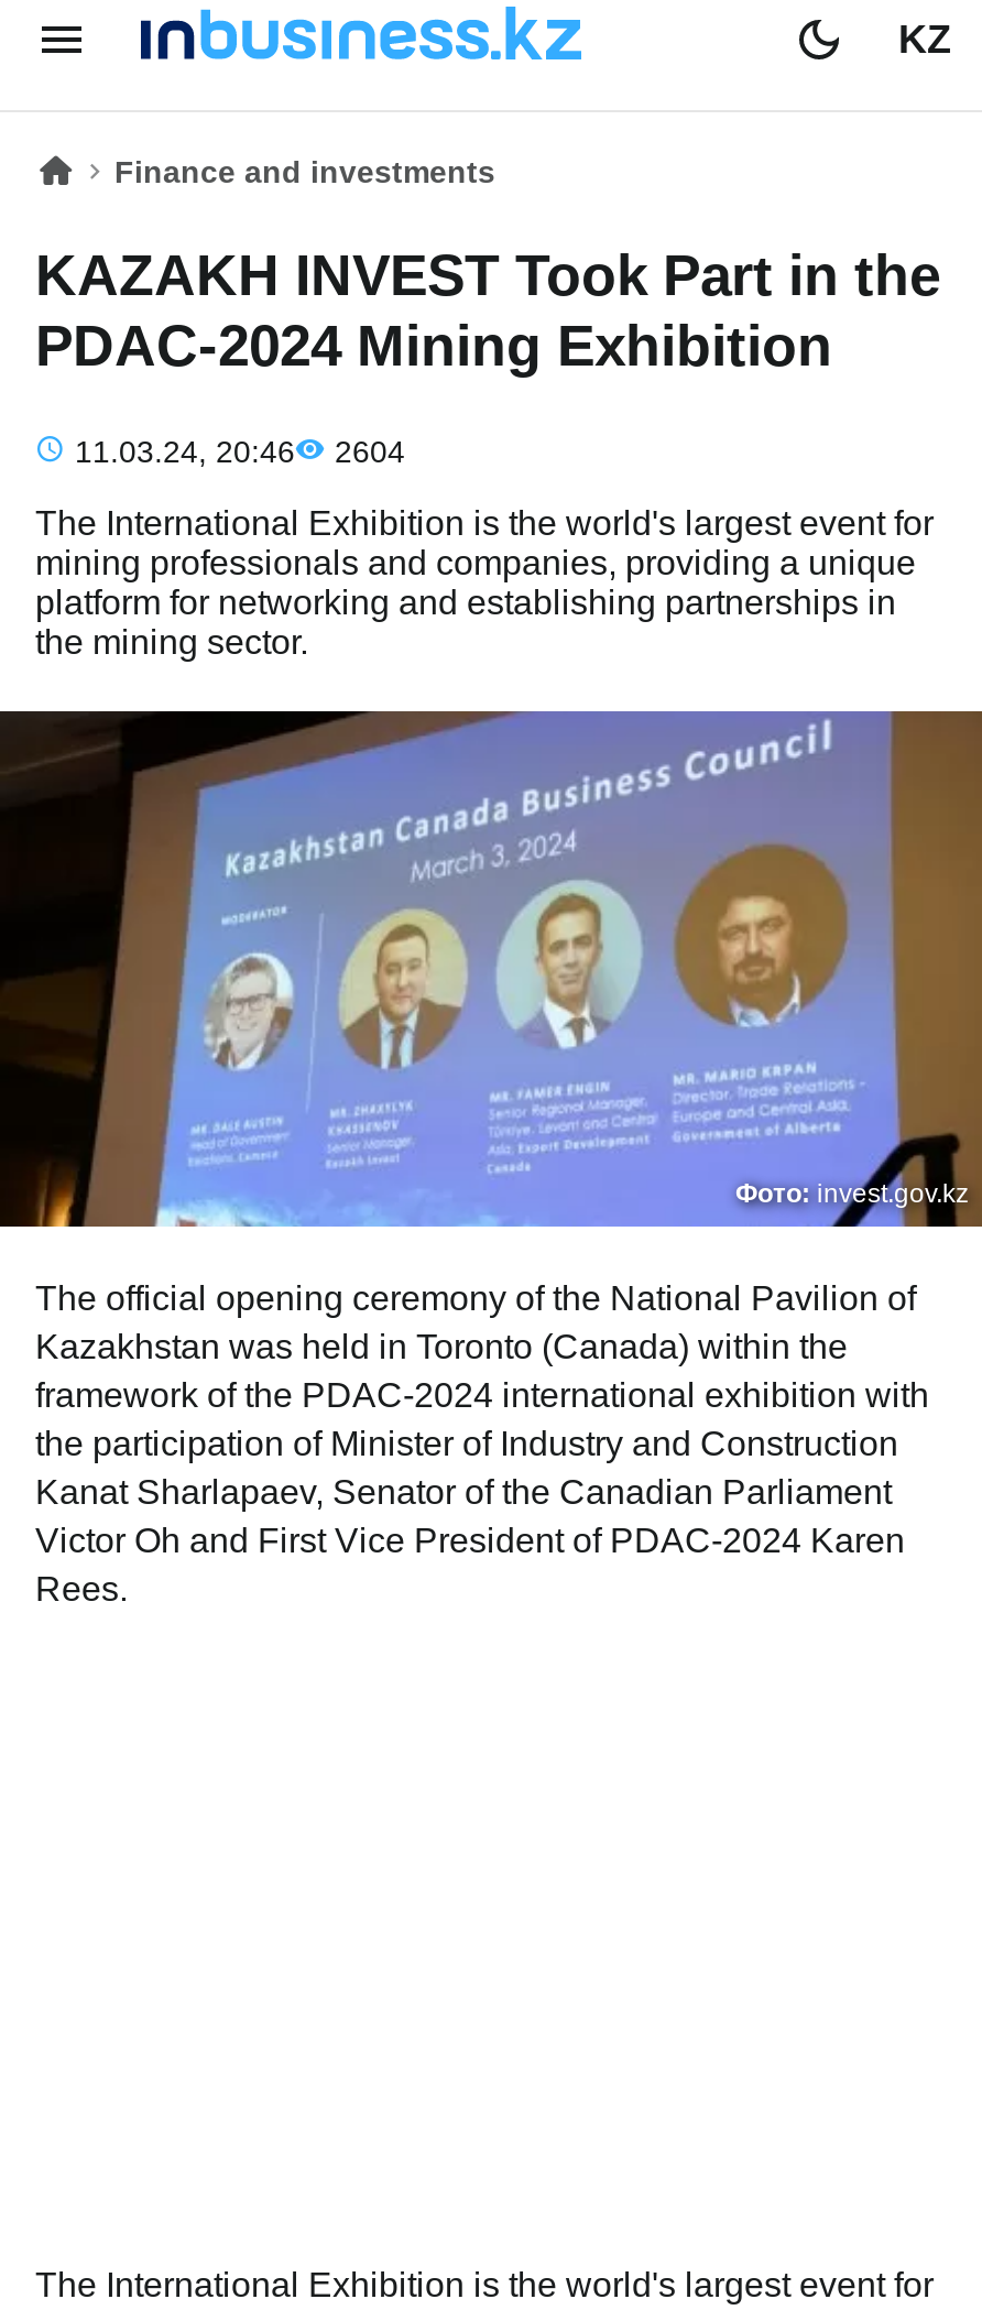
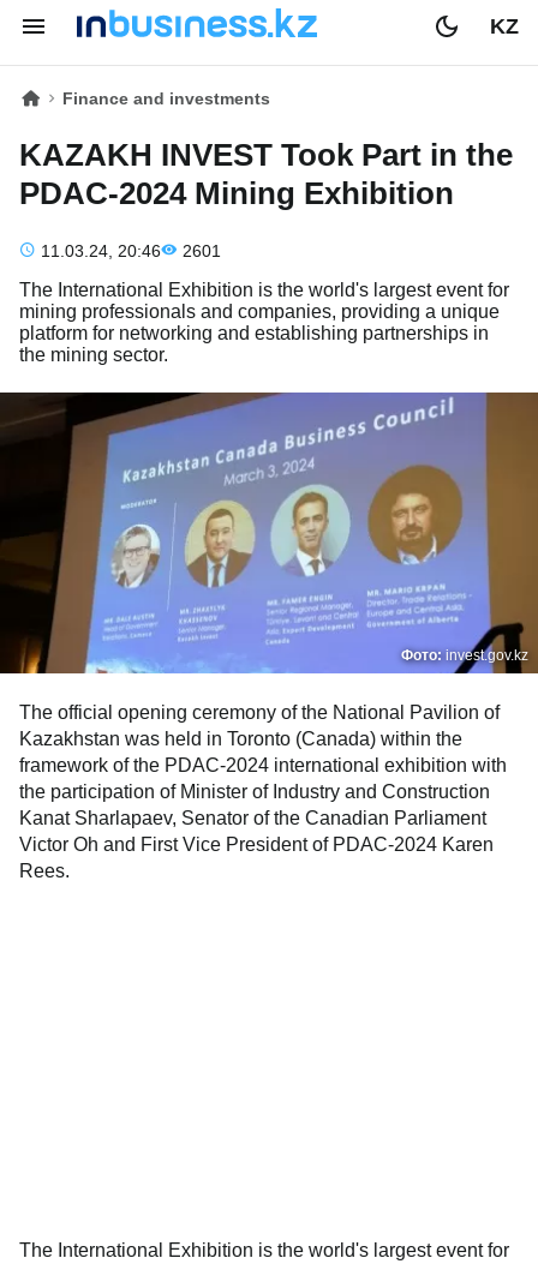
- 11.03.24, 20:46 2604
+ 11.03.24, 20:46 2601
